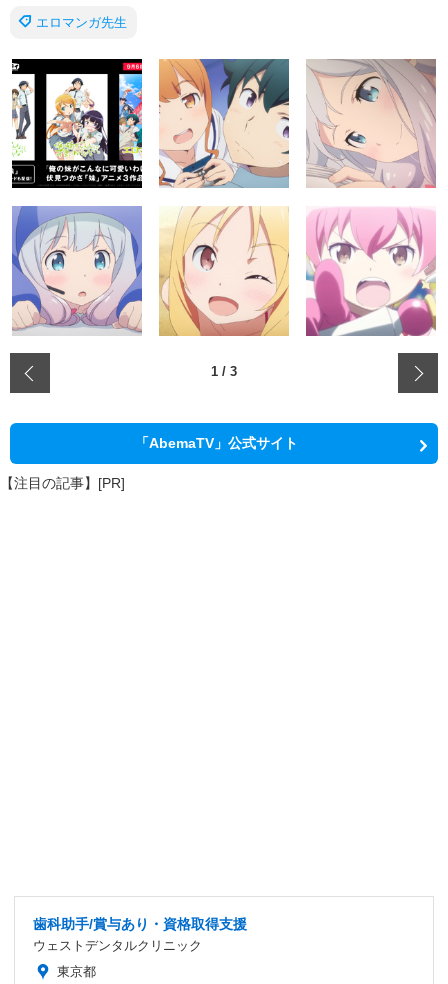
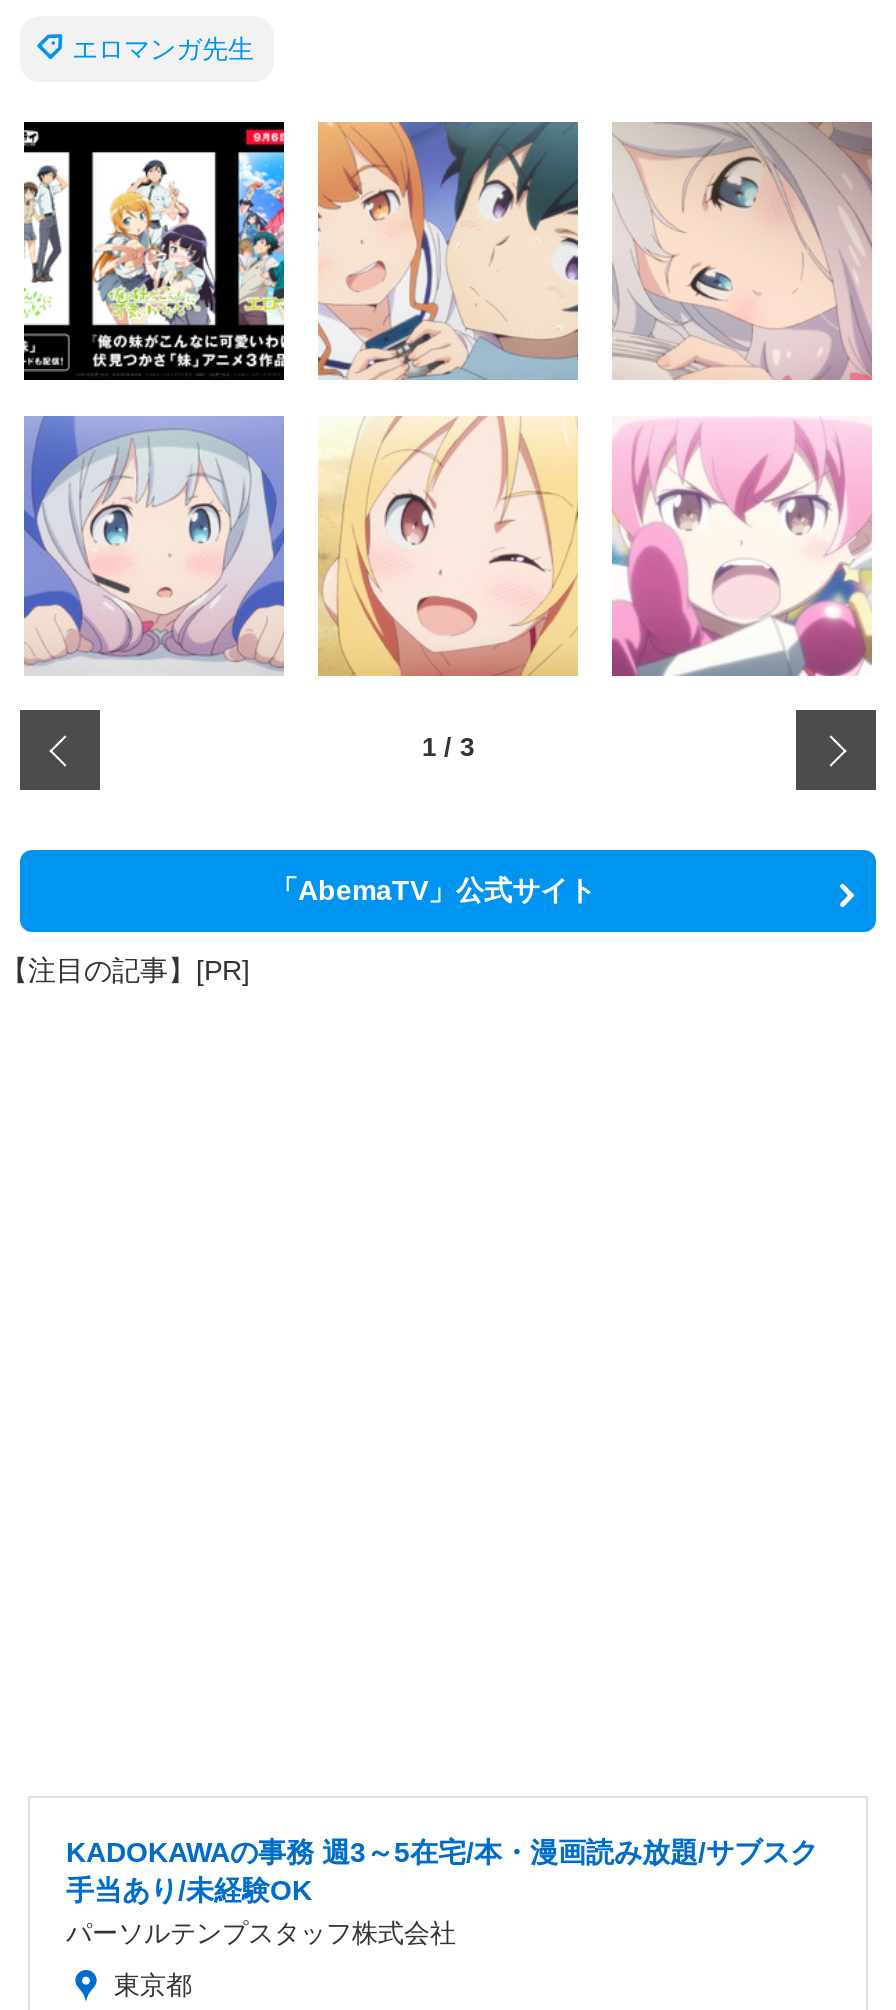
- 歯科助手/賞与あり・資格取得支援
- ウェストデンタルクリニック
+ KADOKAWAの事務 週3～5在宅/本・漫画読み放題/サブスク
+ 手当あり/未経験OK
+ パーソルテンプスタッフ株式会社
